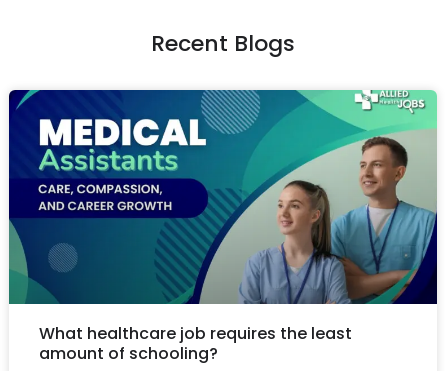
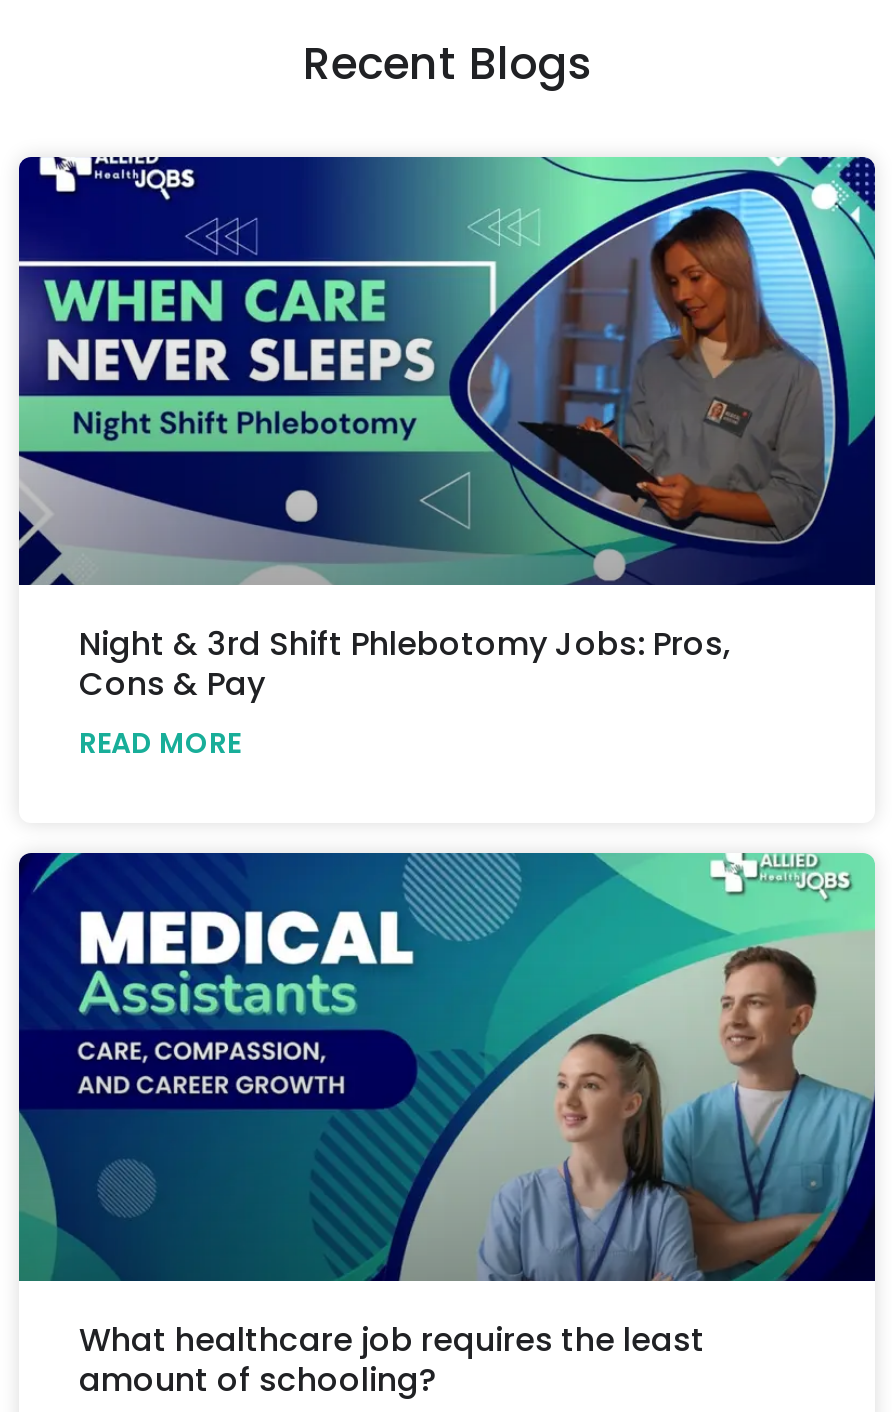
+ [image]
+ Night & 3rd Shift Phlebotomy Jobs: Pros,
+ Cons & Pay
+ READ MORE
